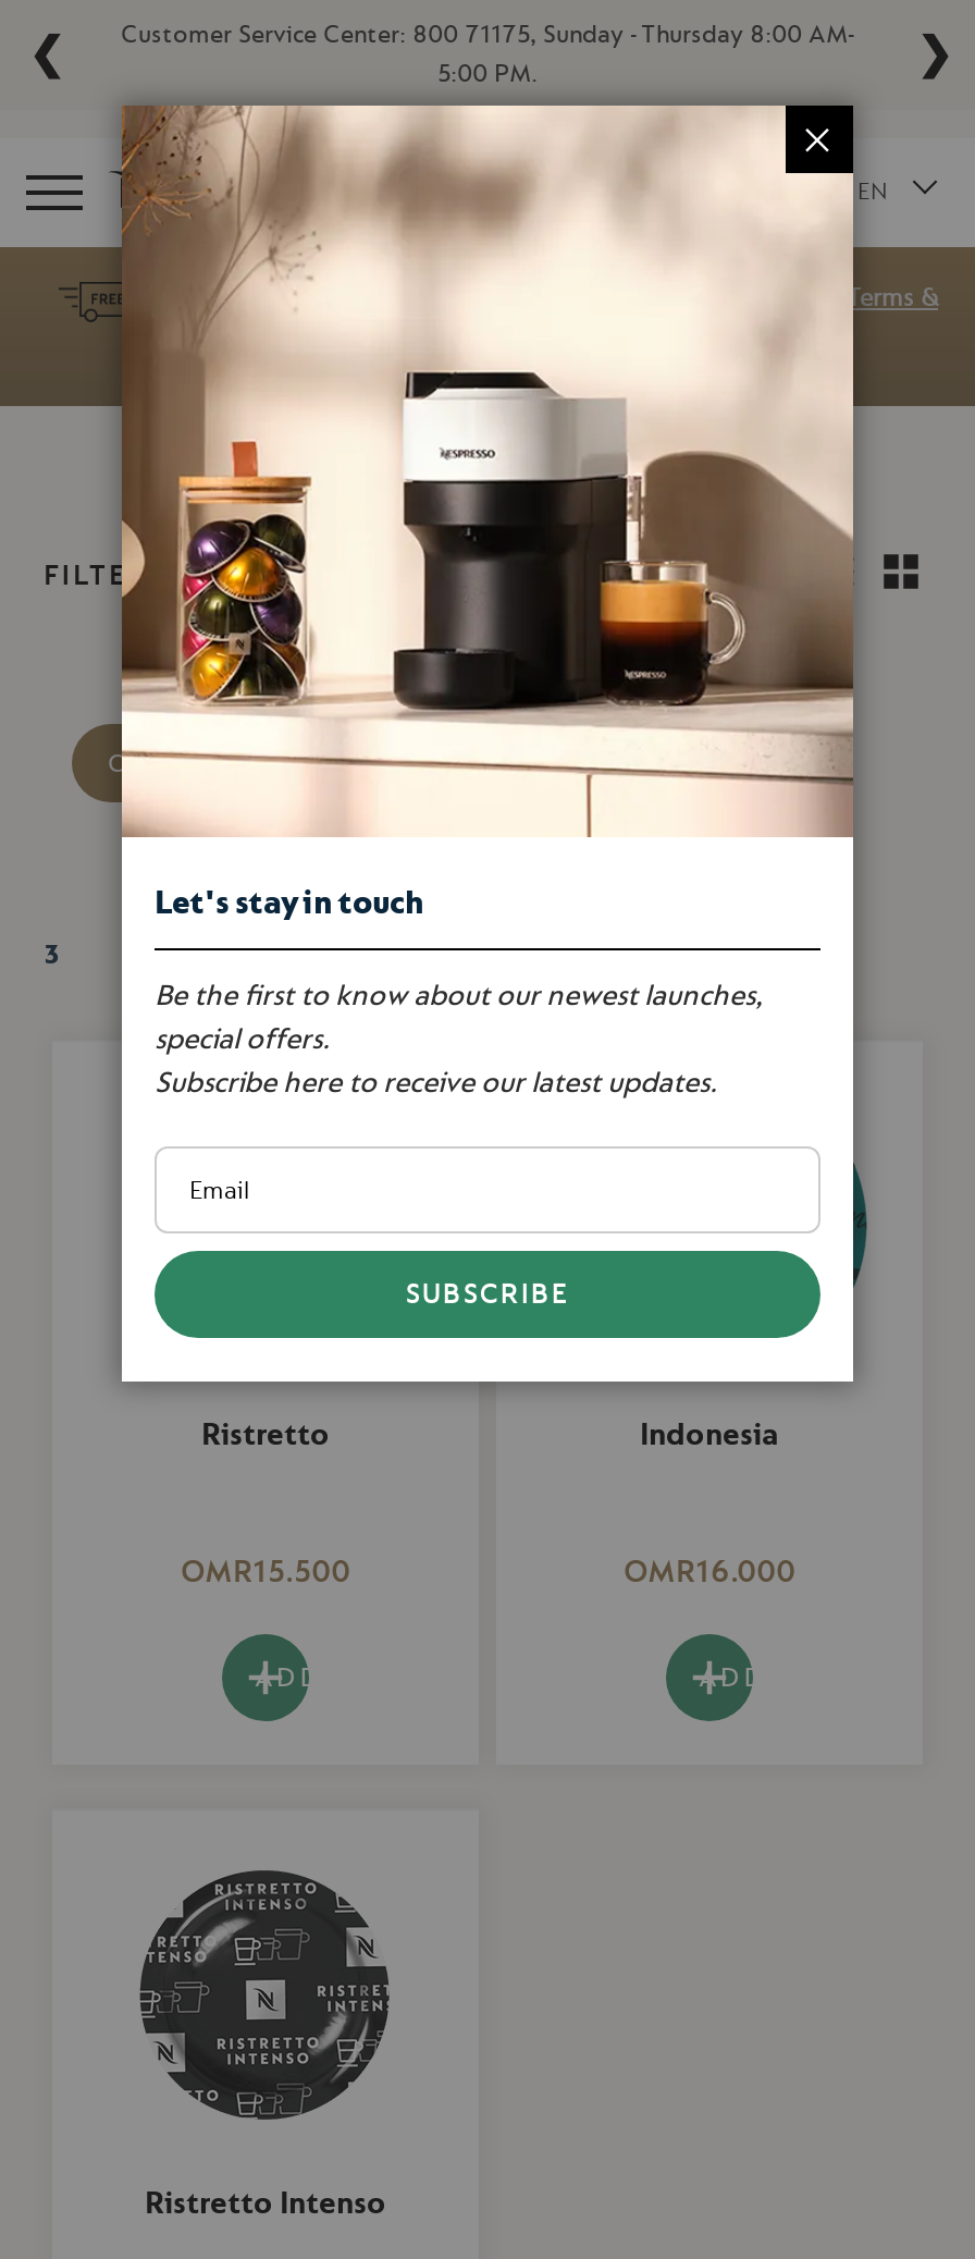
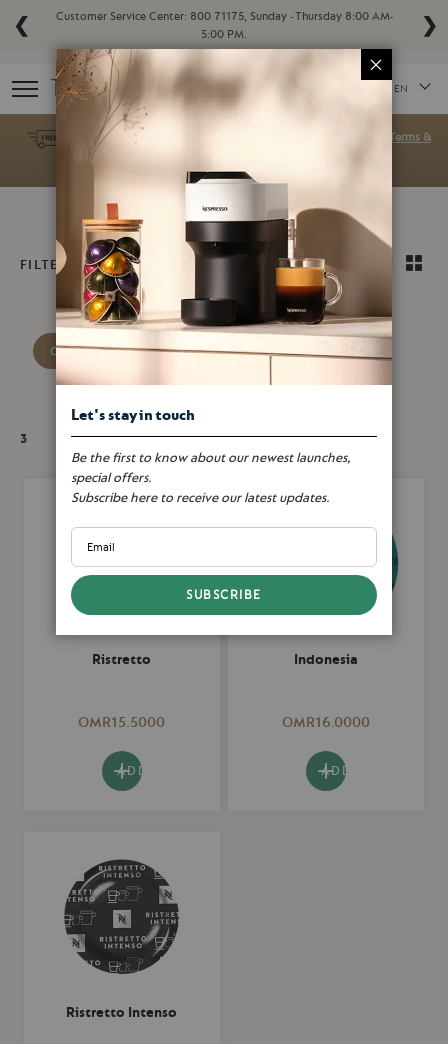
- OMR15.500
+ OMR15.5000

- OMR16.000
+ OMR16.0000
